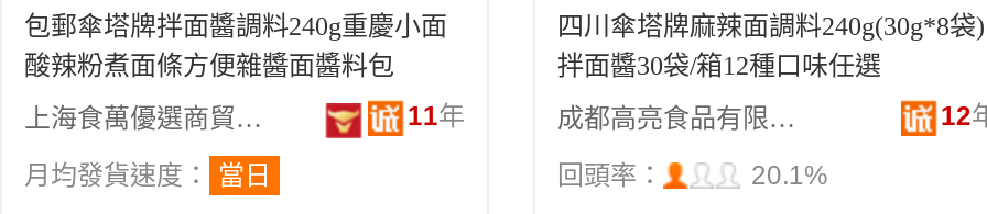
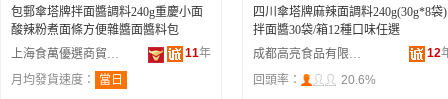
- 20.1%
+ 20.6%
